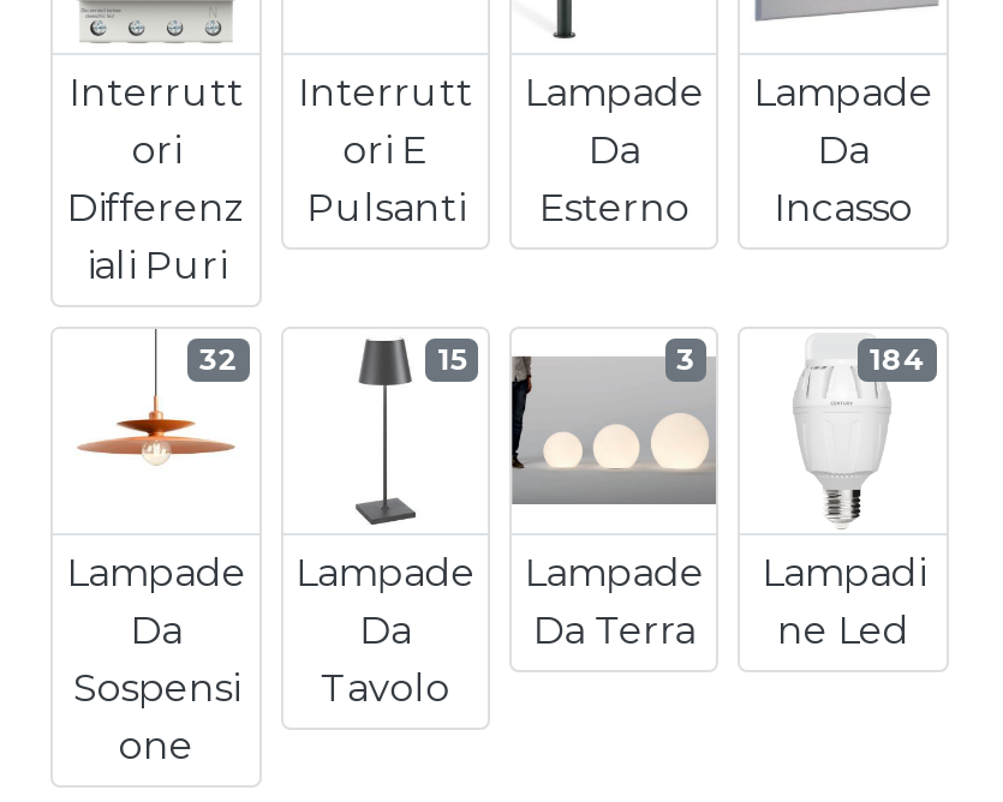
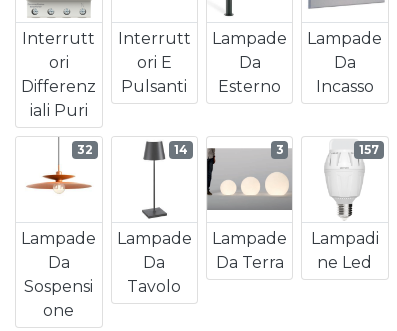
- 15
+ 14

- 184
+ 157
